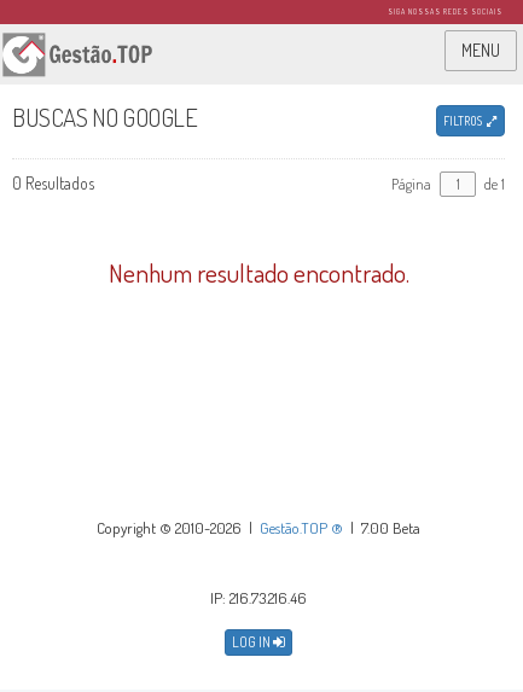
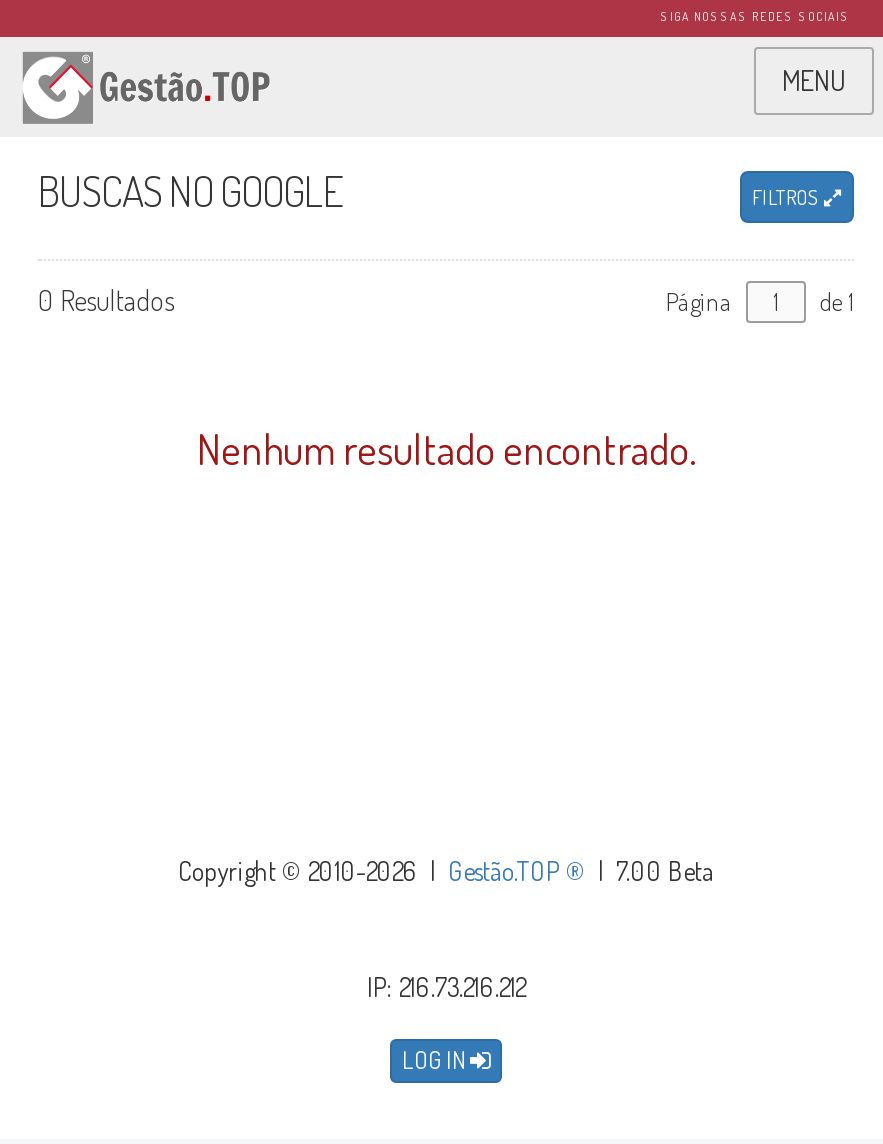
- IP: 216.73.216.46
+ IP: 216.73.216.212
